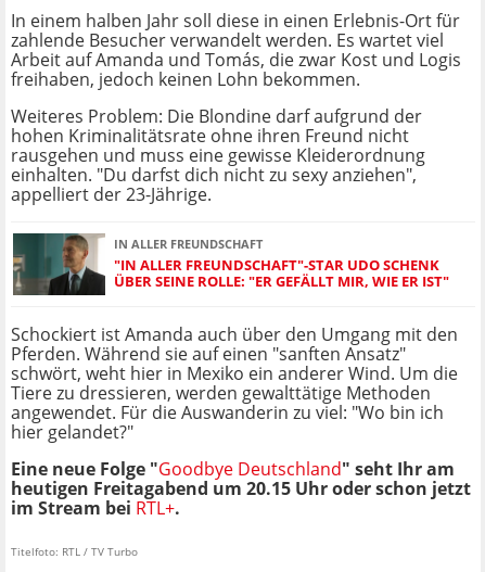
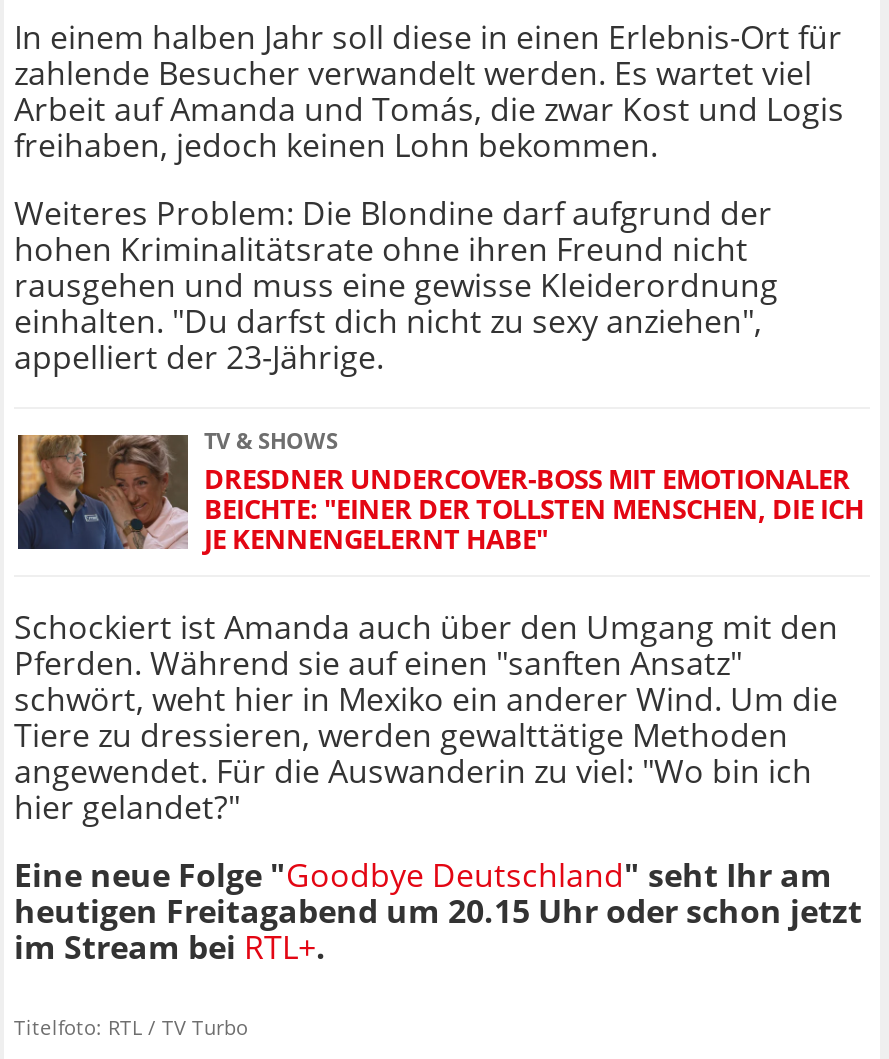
- [image]
- IN ALLER FREUNDSCHAFT
- "IN ALLER FREUNDSCHAFT"-STAR UDO SCHENK
- ÜBER SEINE ROLLE: "ER GEFÄLLT MIR, WIE ER IST"
+ [image]
+ TV & SHOWS
+ DRESDNER UNDERCOVER-BOSS MIT EMOTIONALER
+ BEICHTE: "EINER DER TOLLSTEN MENSCHEN, DIE ICH
+ JE KENNENGELERNT HABE"
